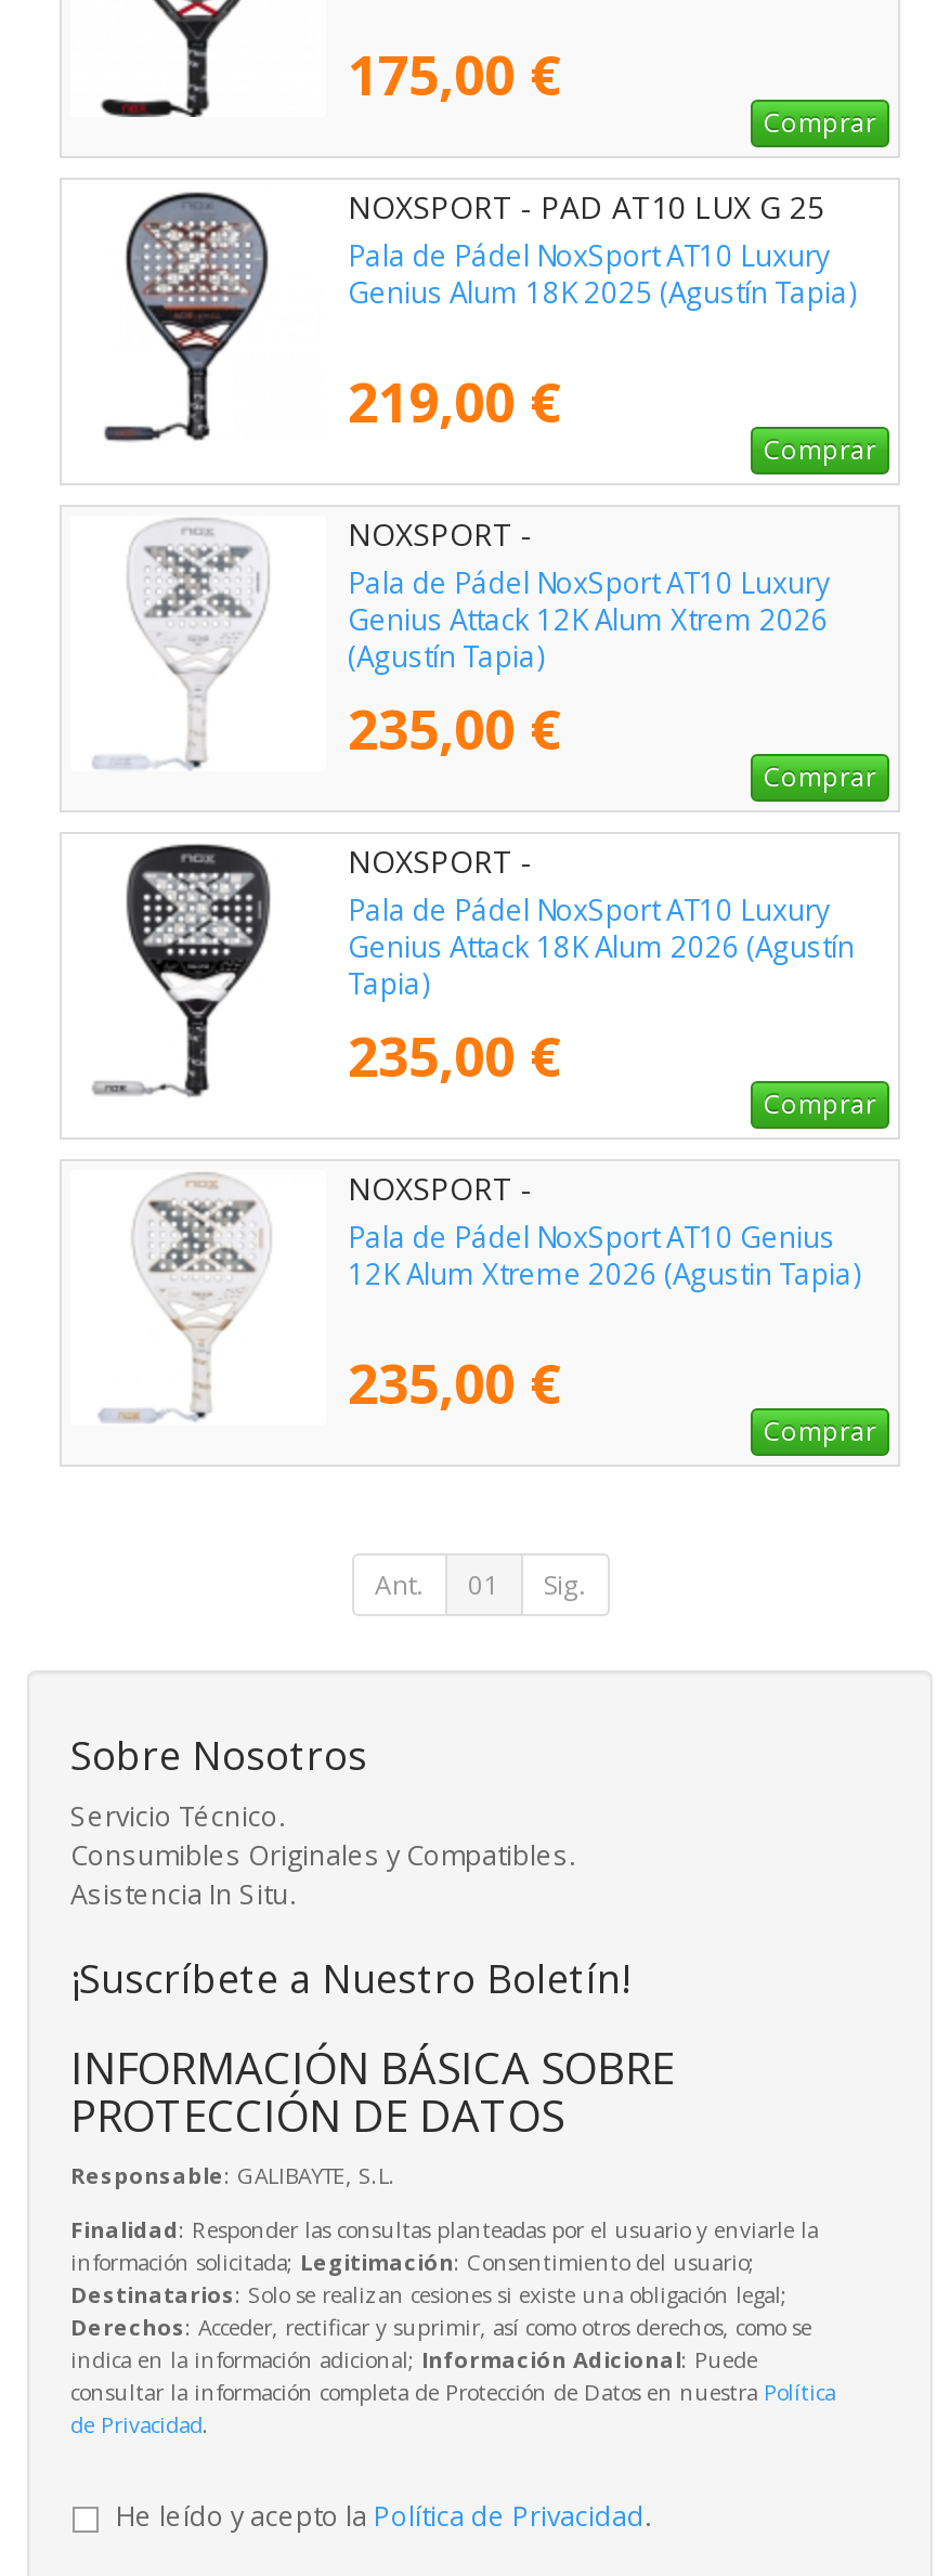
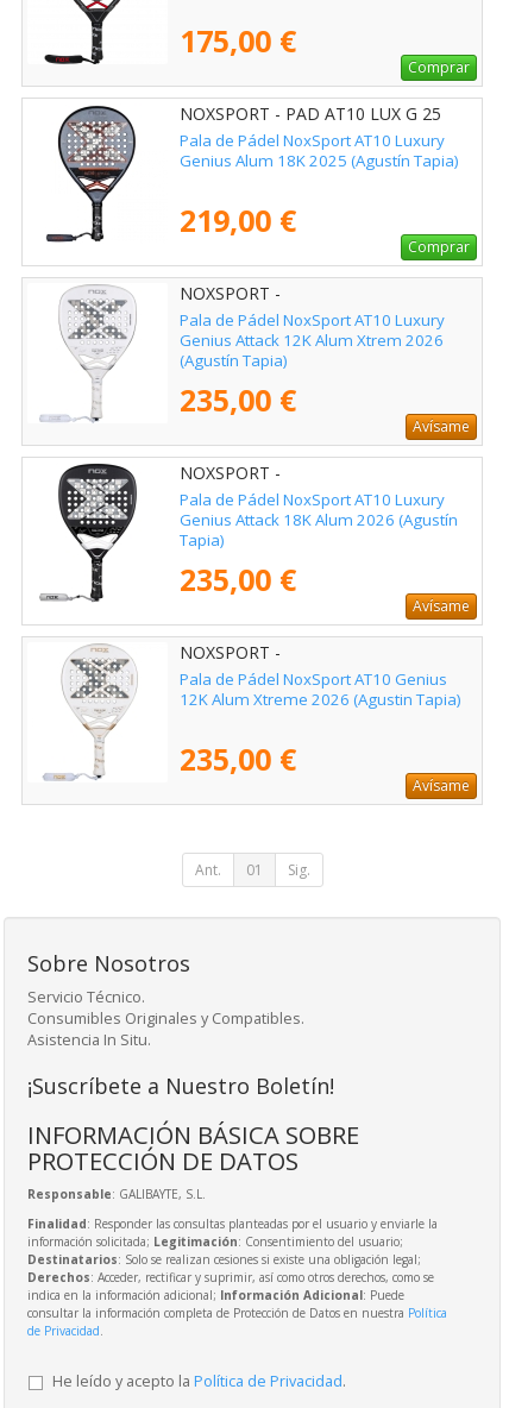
- Comprar
+ Avísame

- Comprar
+ Avísame

- Comprar
+ Avísame
